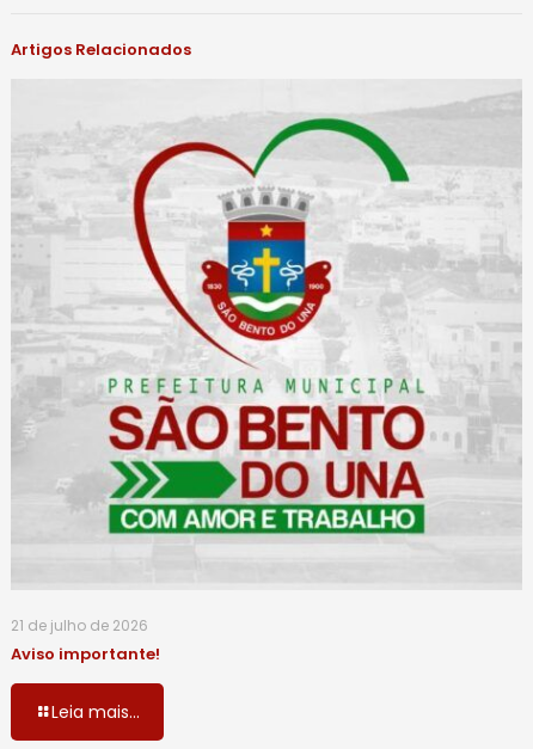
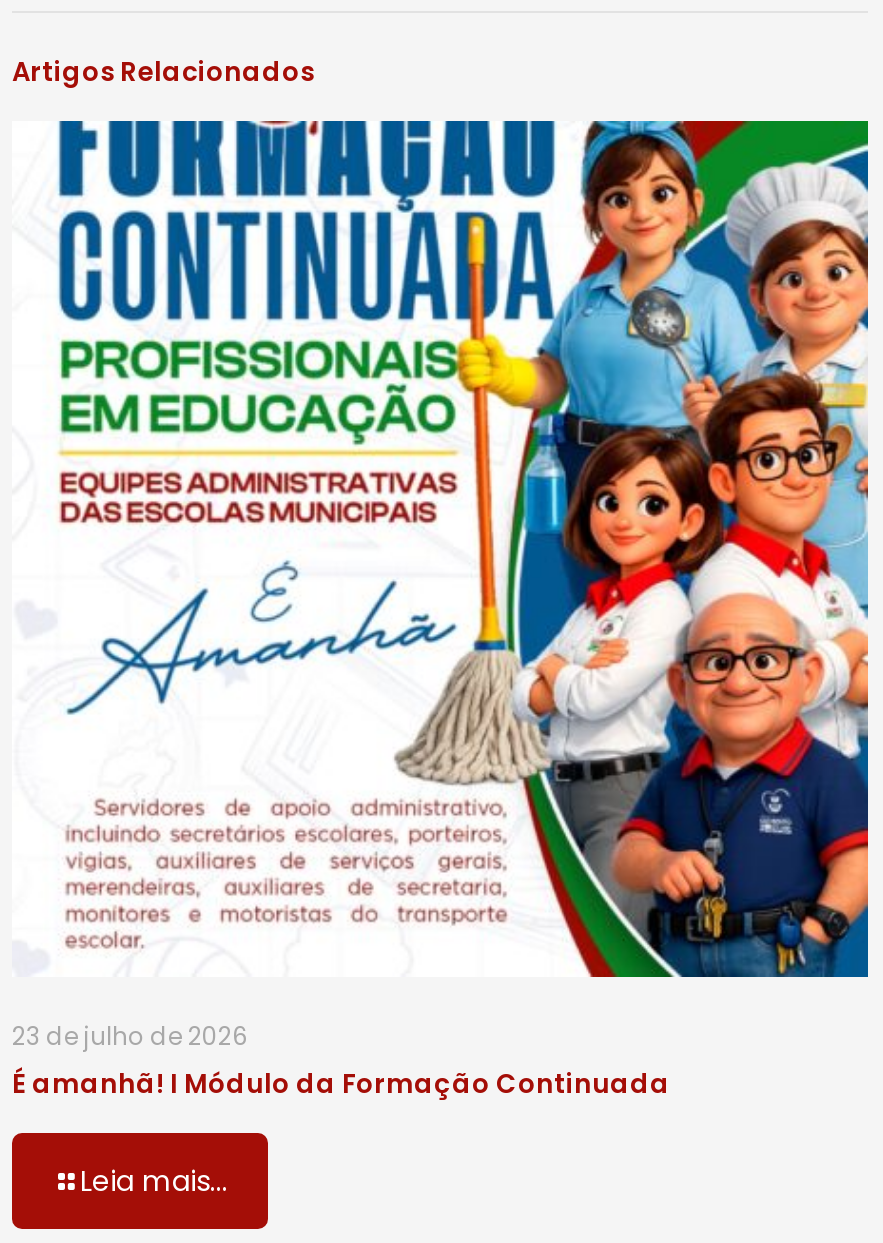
- [image]
- 21 de julho de 2026
- Aviso importante!
+ [image]
+ 23 de julho de 2026
+ É amanhã! I Módulo da Formação Continuada
